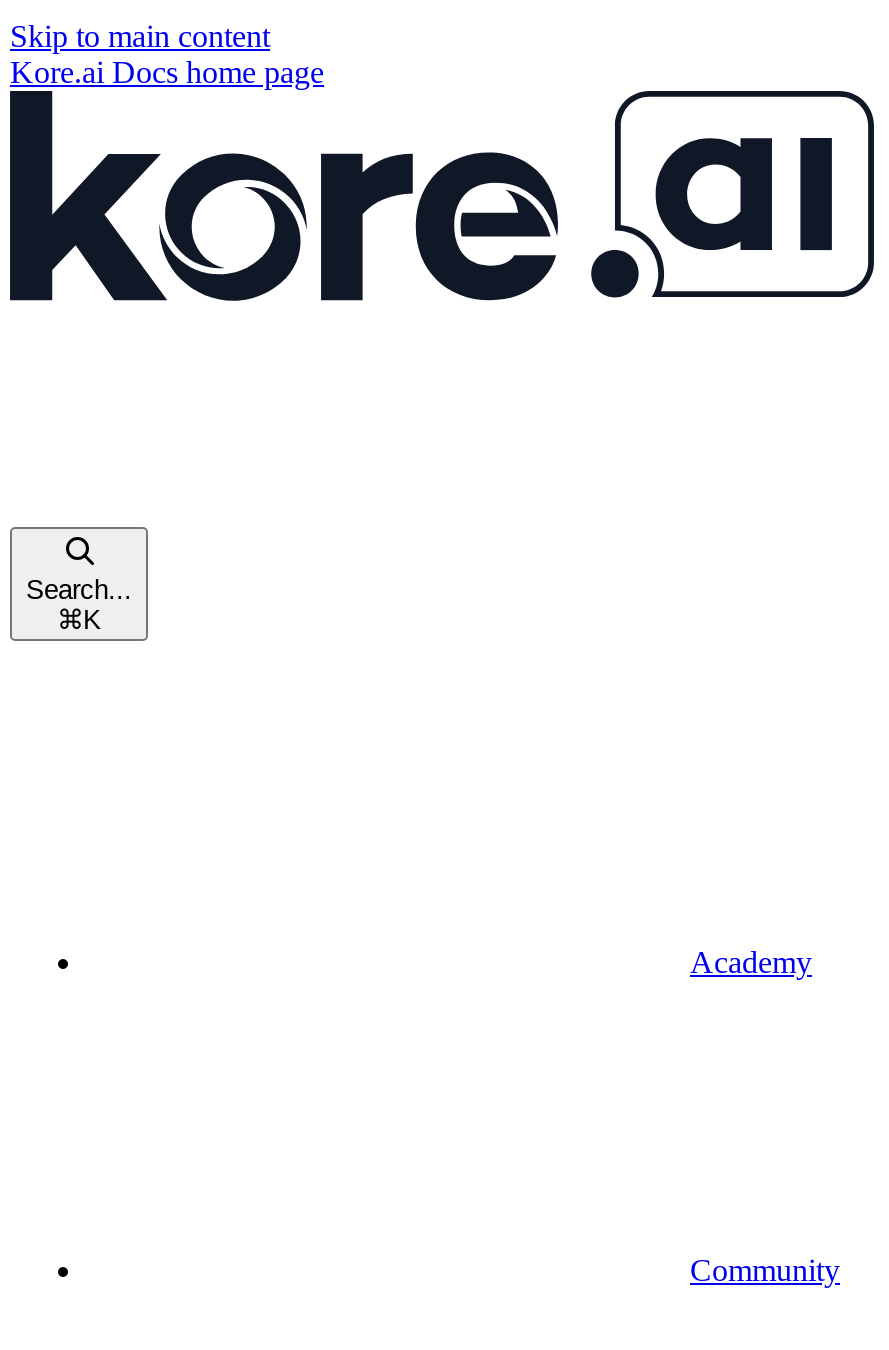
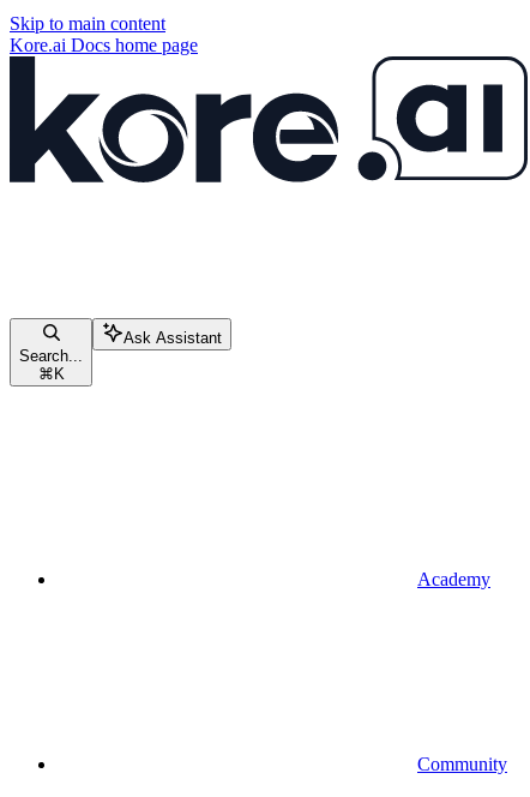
+ Ask Assistant
